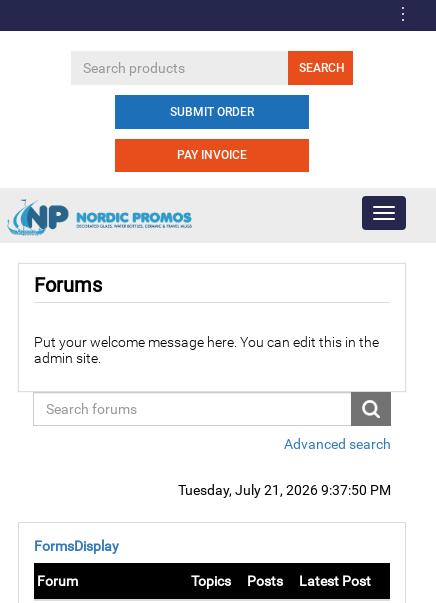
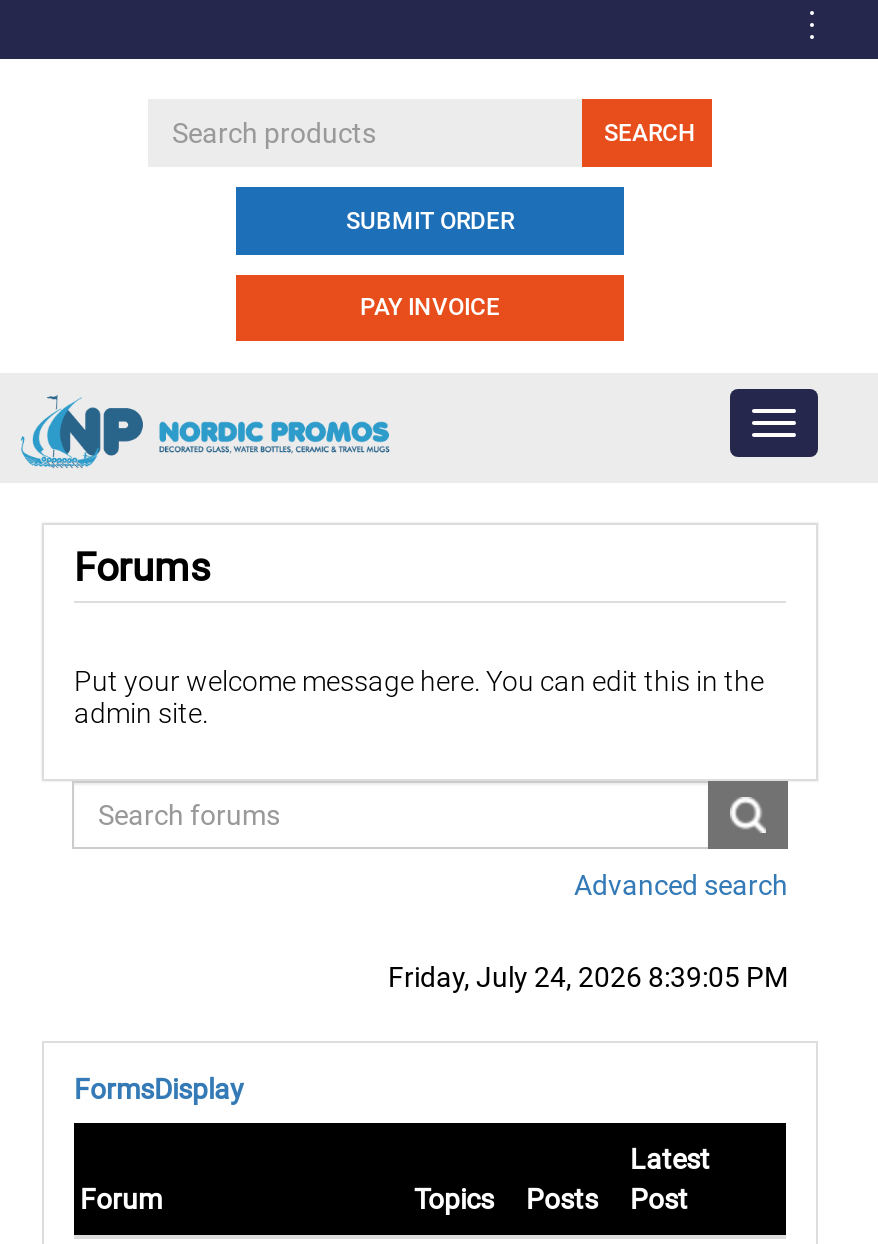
- Tuesday, July 21, 2026 9:37:50 PM
+ Friday, July 24, 2026 8:39:05 PM
